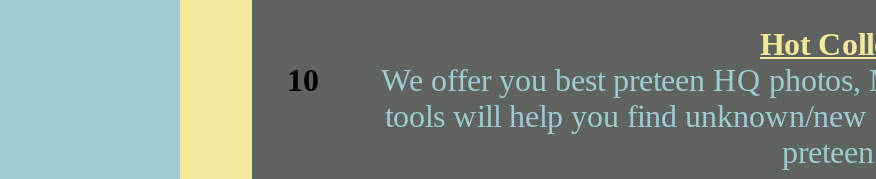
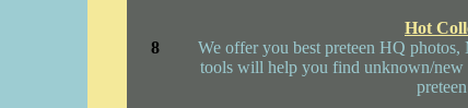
- 10
+ 8
